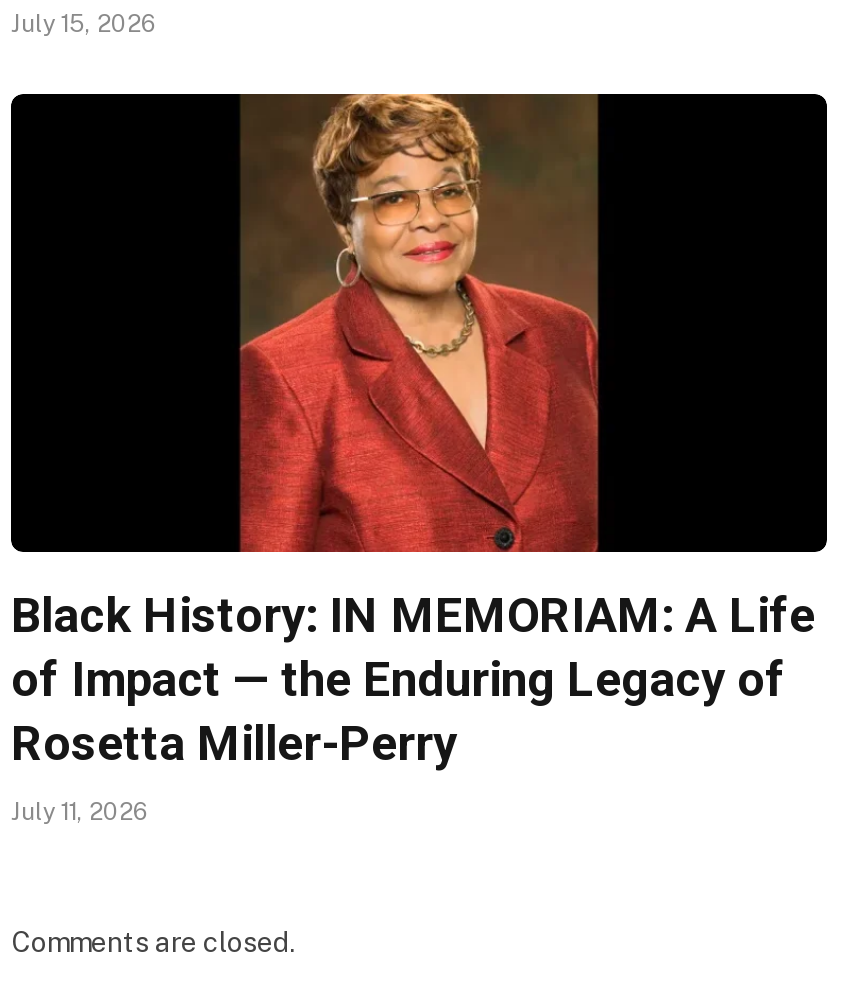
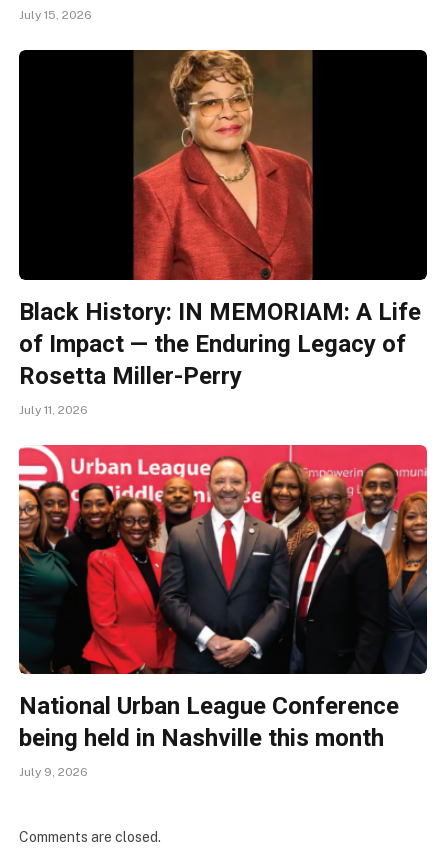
+ [image]
+ National Urban League Conference
+ being held in Nashville this month
+ July 9, 2026
